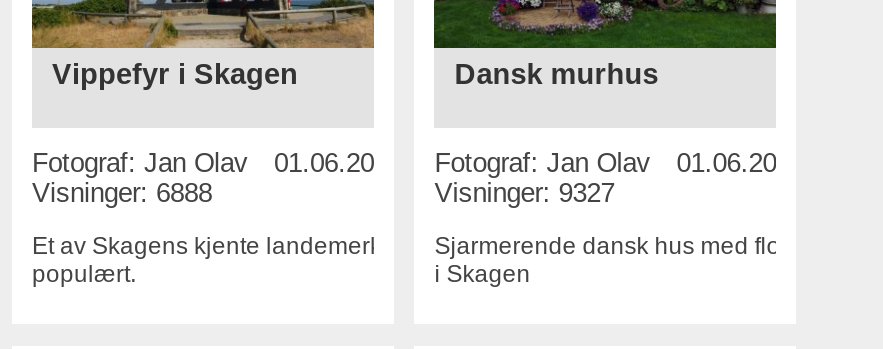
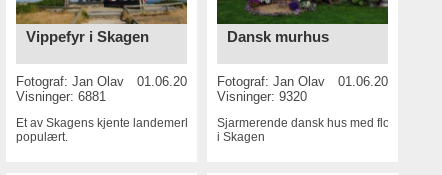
- Visninger: 6888
+ Visninger: 6881

- Visninger: 9327
+ Visninger: 9320
